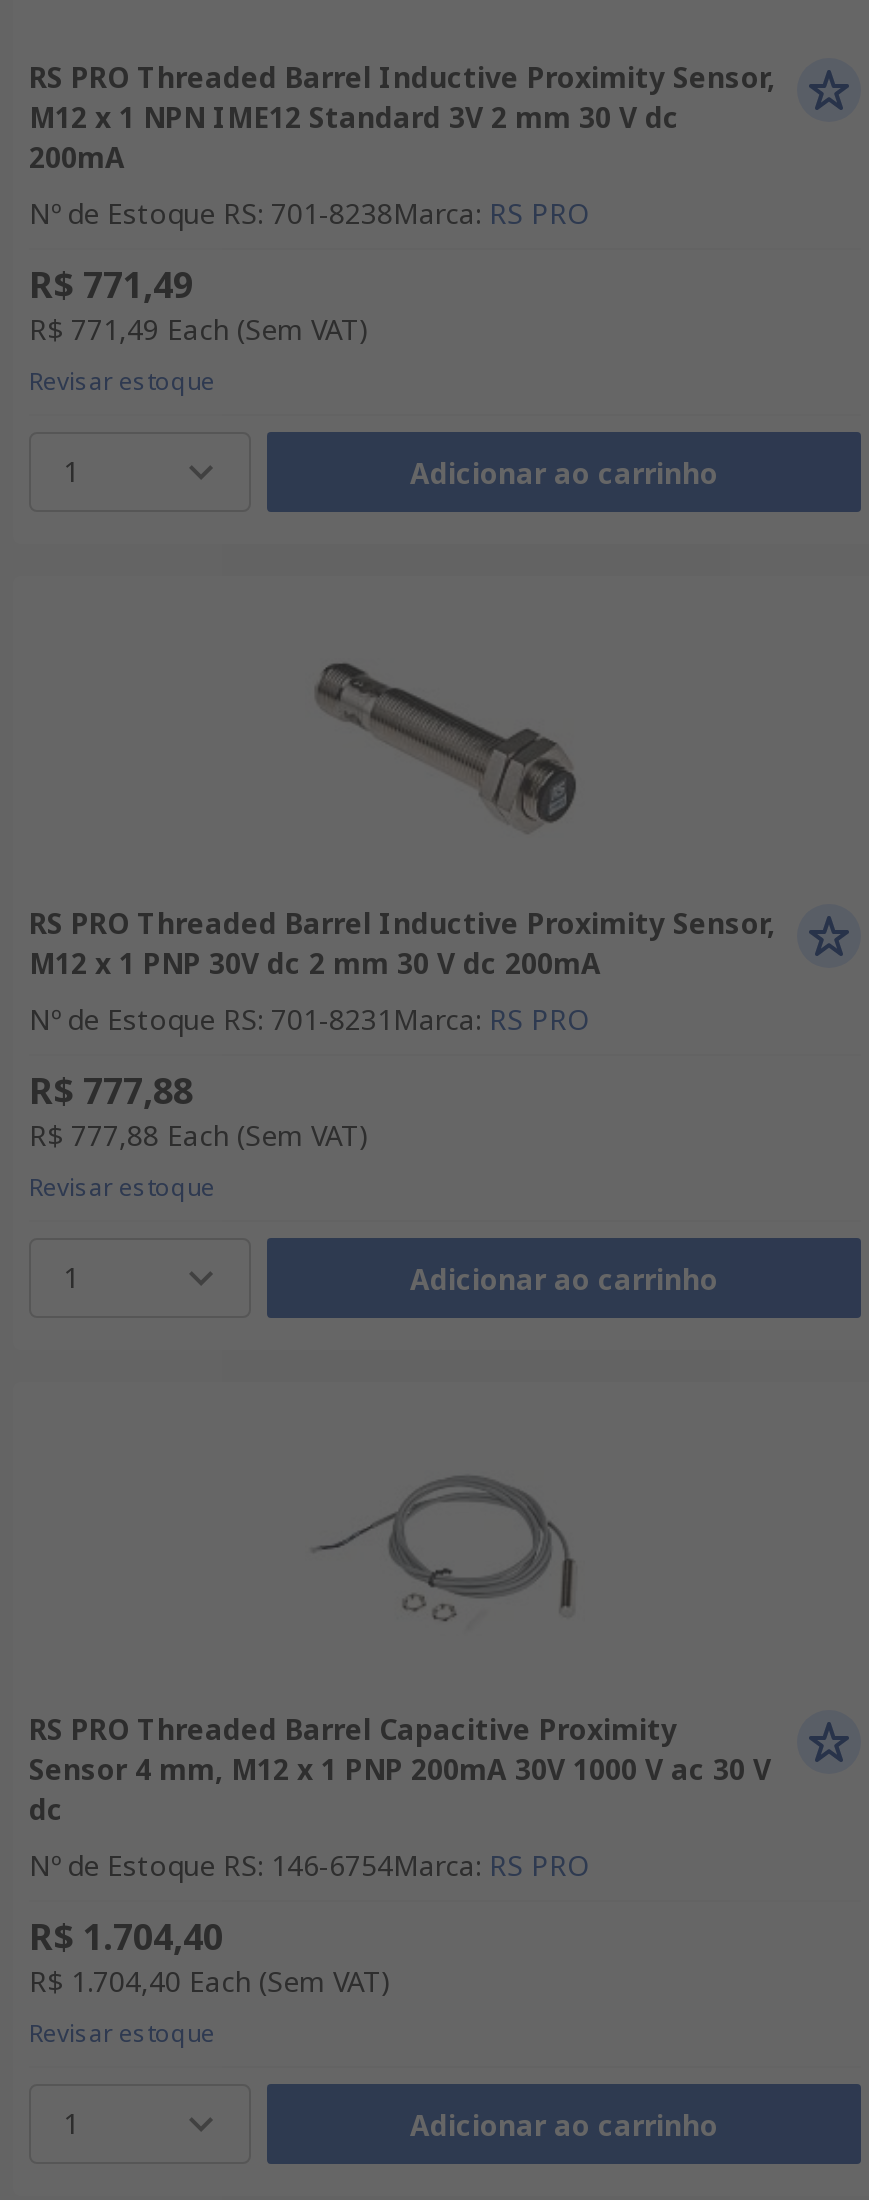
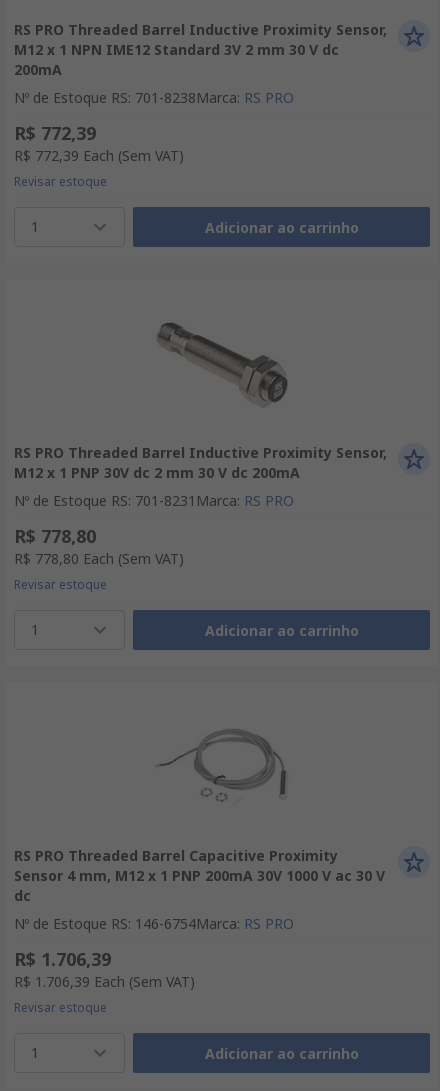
- R$ 771,49
+ R$ 772,39

- R$ 771,49 Each (Sem VAT)
+ R$ 772,39 Each (Sem VAT)

- R$ 777,88
+ R$ 778,80

- R$ 777,88 Each (Sem VAT)
+ R$ 778,80 Each (Sem VAT)

- R$ 1.704,40
+ R$ 1.706,39

- R$ 1.704,40 Each (Sem VAT)
+ R$ 1.706,39 Each (Sem VAT)
